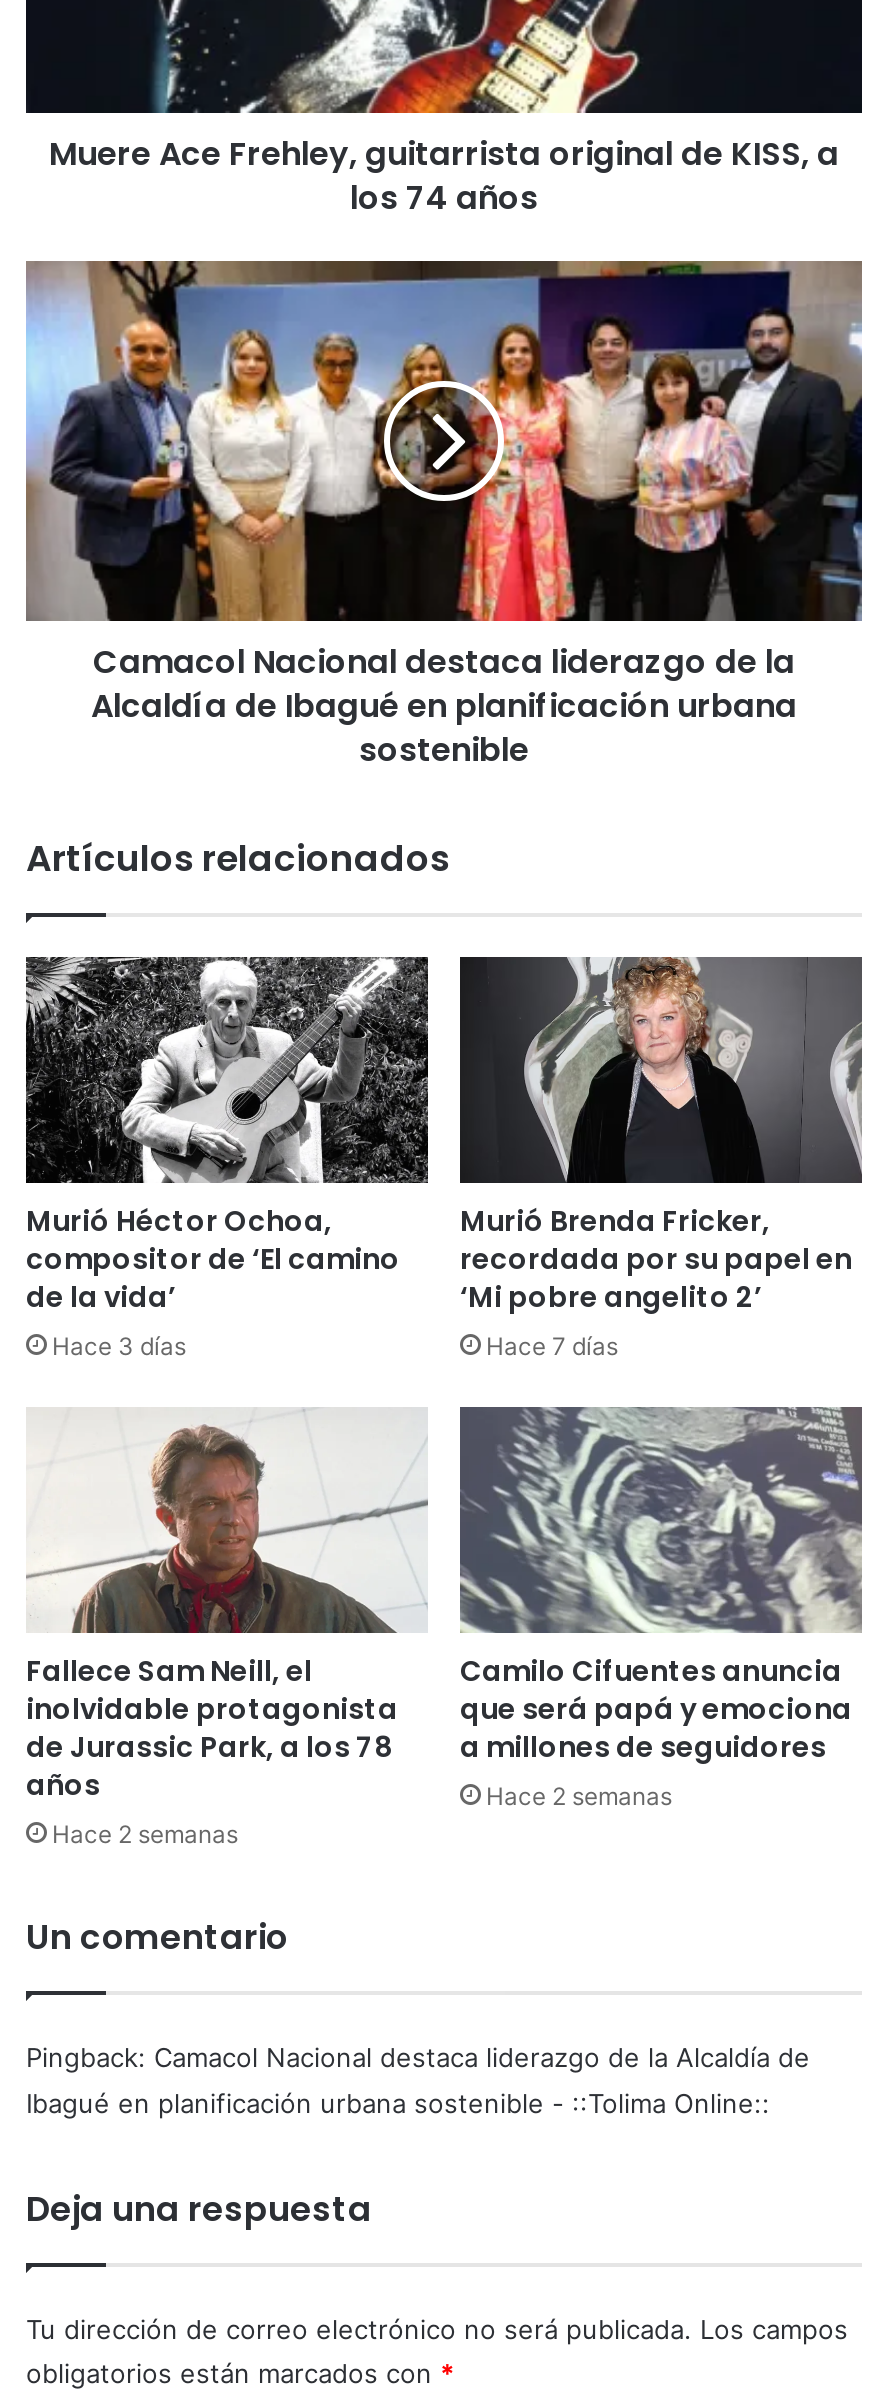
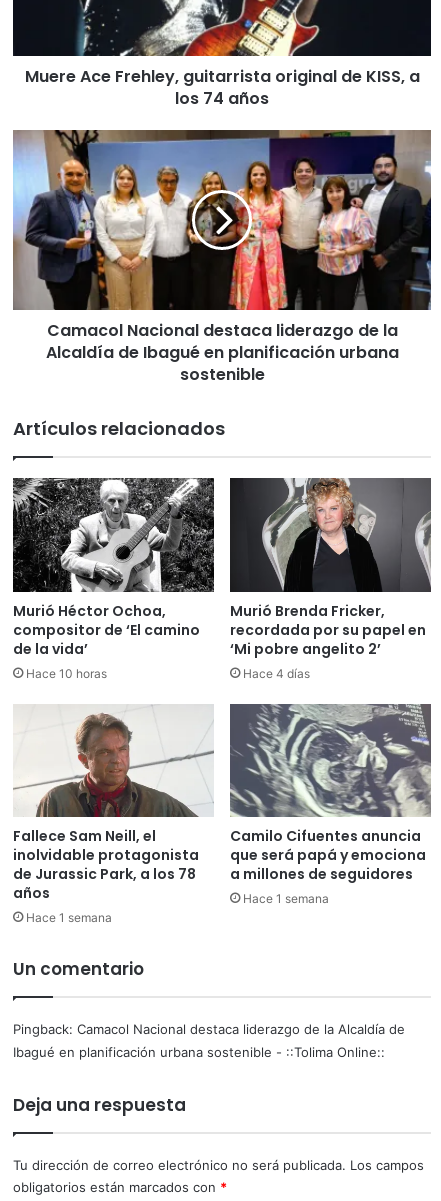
- Hace 3 días
+ Hace 10 horas

- Hace 7 días
+ Hace 4 días

- Hace 2 semanas
+ Hace 1 semana

- Hace 2 semanas
+ Hace 1 semana
